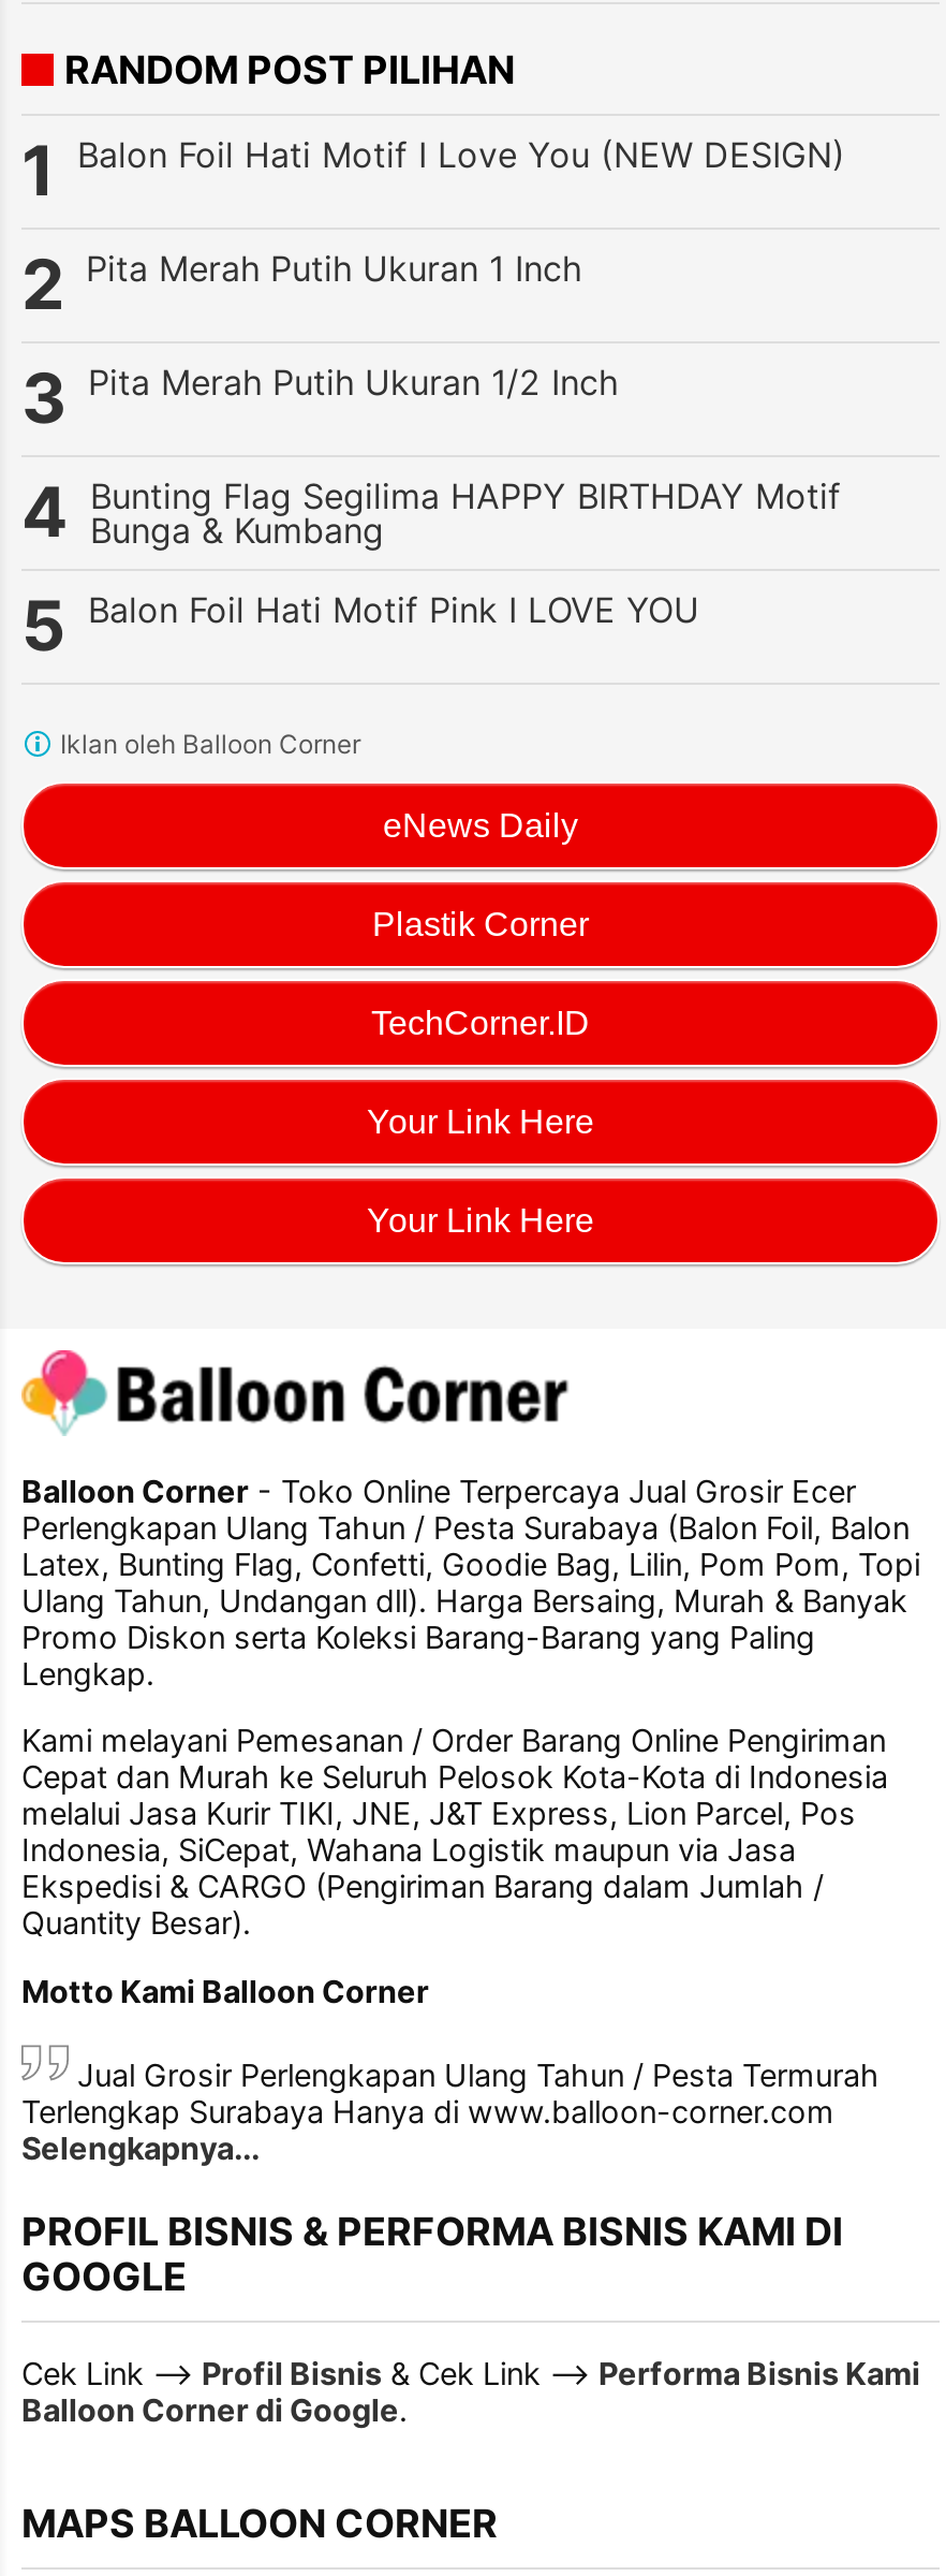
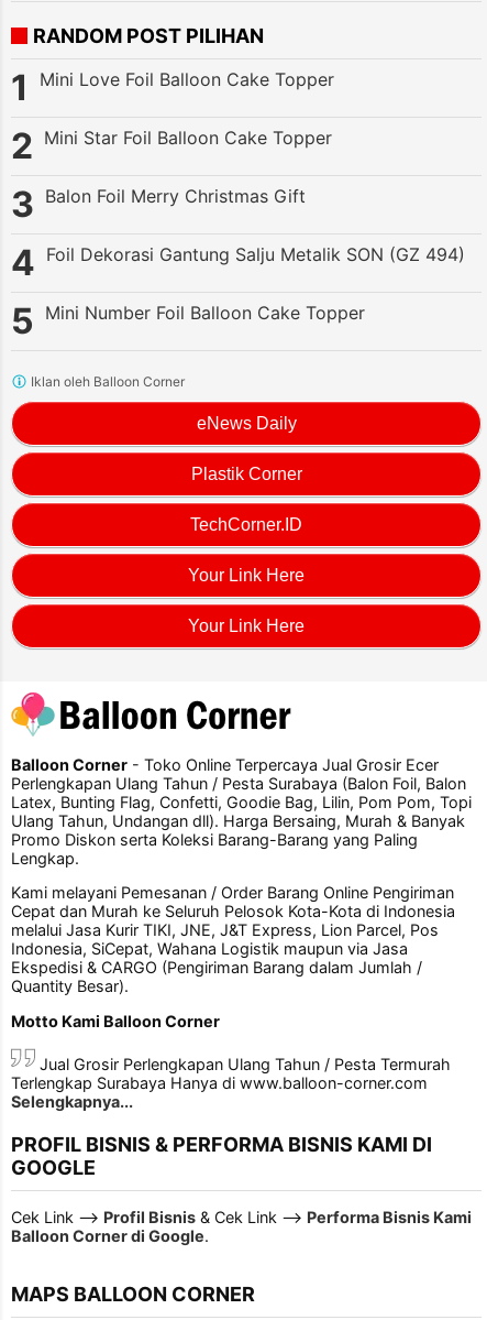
- Balon Foil Hati Motif I Love You (NEW DESIGN)
+ Mini Love Foil Balloon Cake Topper

- Pita Merah Putih Ukuran 1 Inch
+ Mini Star Foil Balloon Cake Topper

- Pita Merah Putih Ukuran 1/2 Inch
+ Balon Foil Merry Christmas Gift

- Bunting Flag Segilima HAPPY BIRTHDAY Motif
- Bunga & Kumbang
+ Foil Dekorasi Gantung Salju Metalik SON (GZ 494)

- Balon Foil Hati Motif Pink I LOVE YOU
+ Mini Number Foil Balloon Cake Topper
